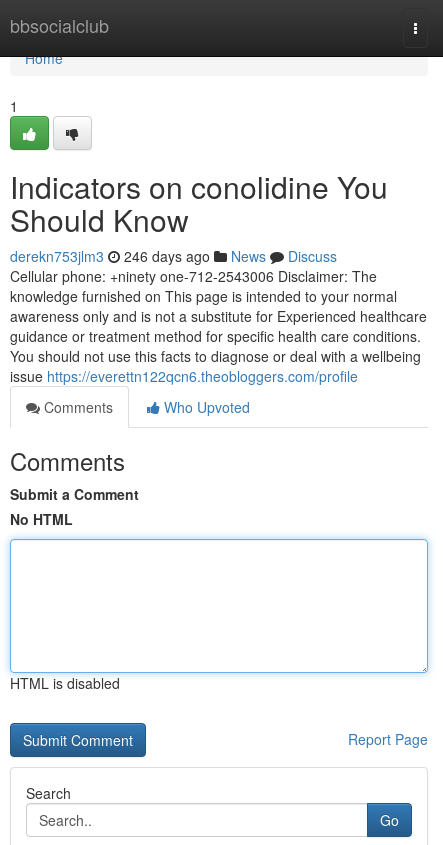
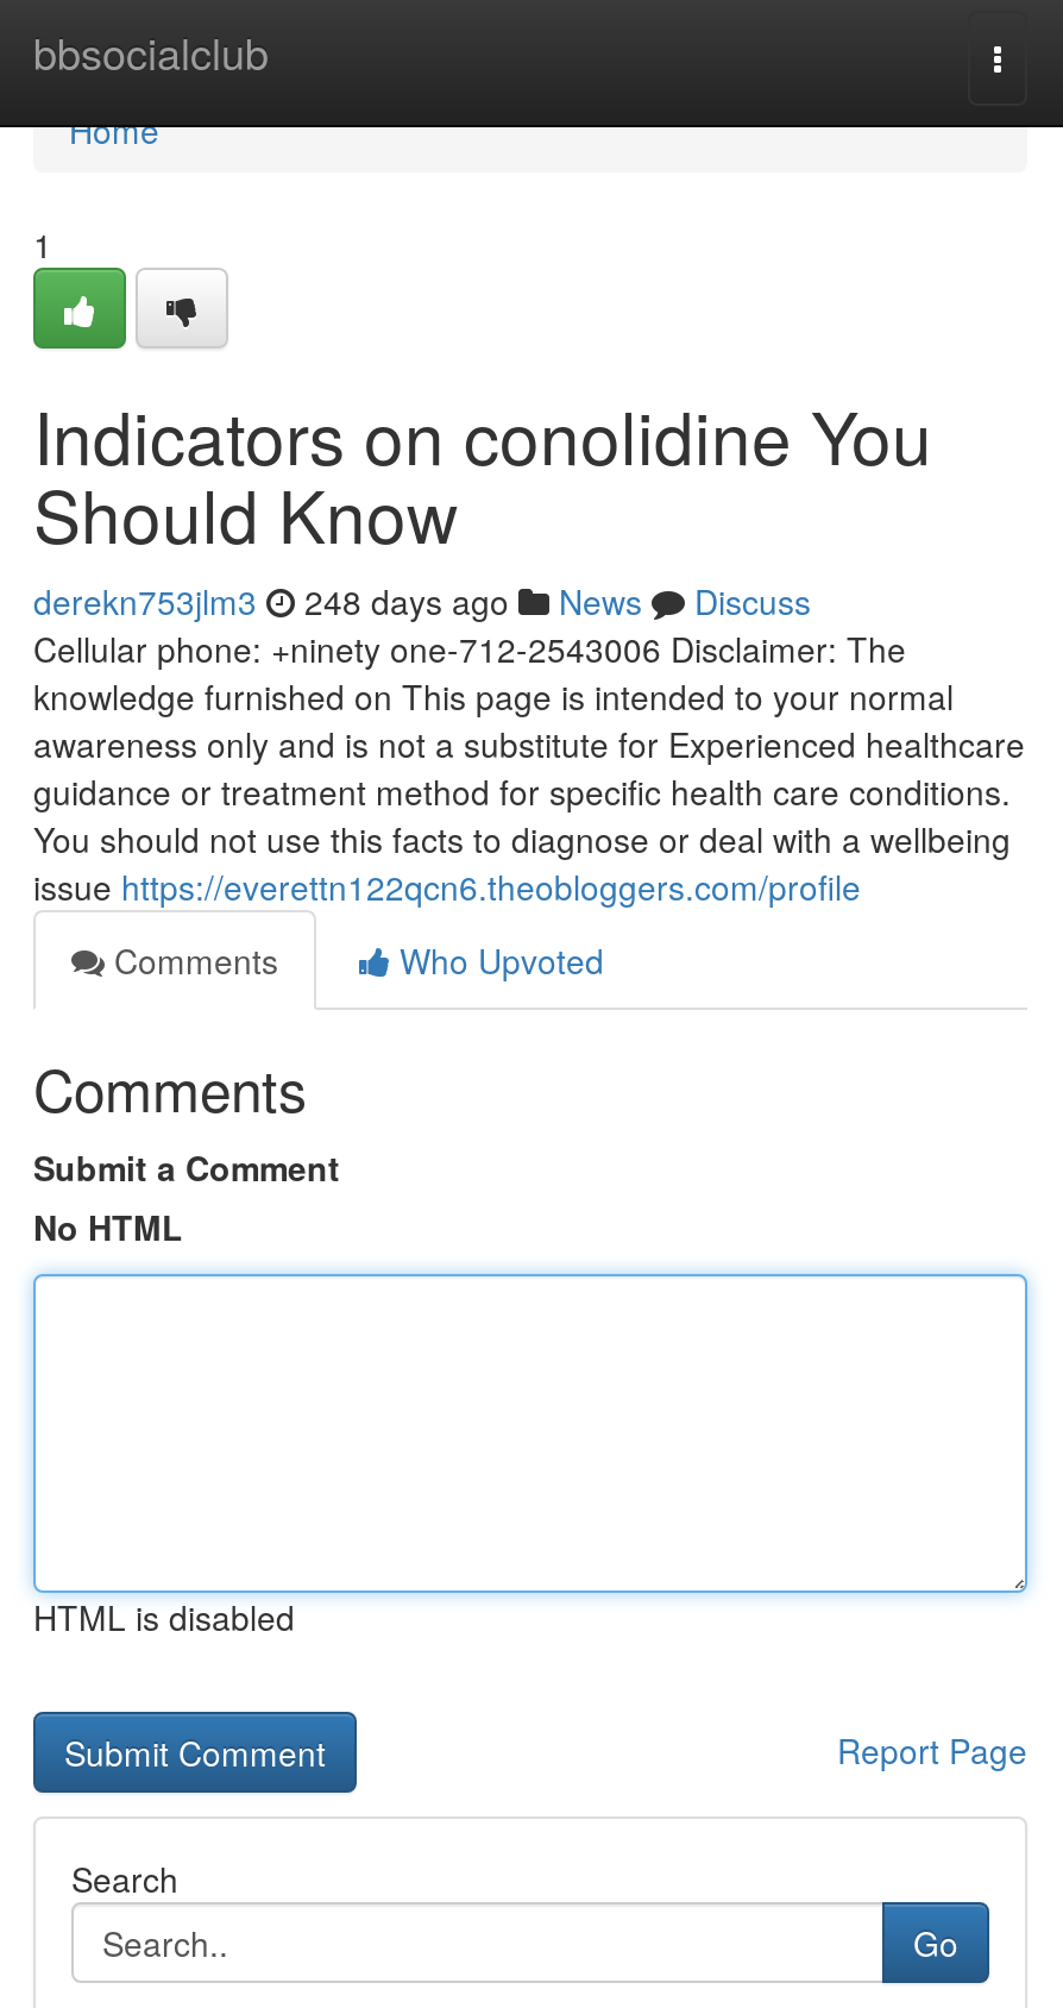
- derekn753jlm3 246 days ago News Discuss
+ derekn753jlm3 248 days ago News Discuss
